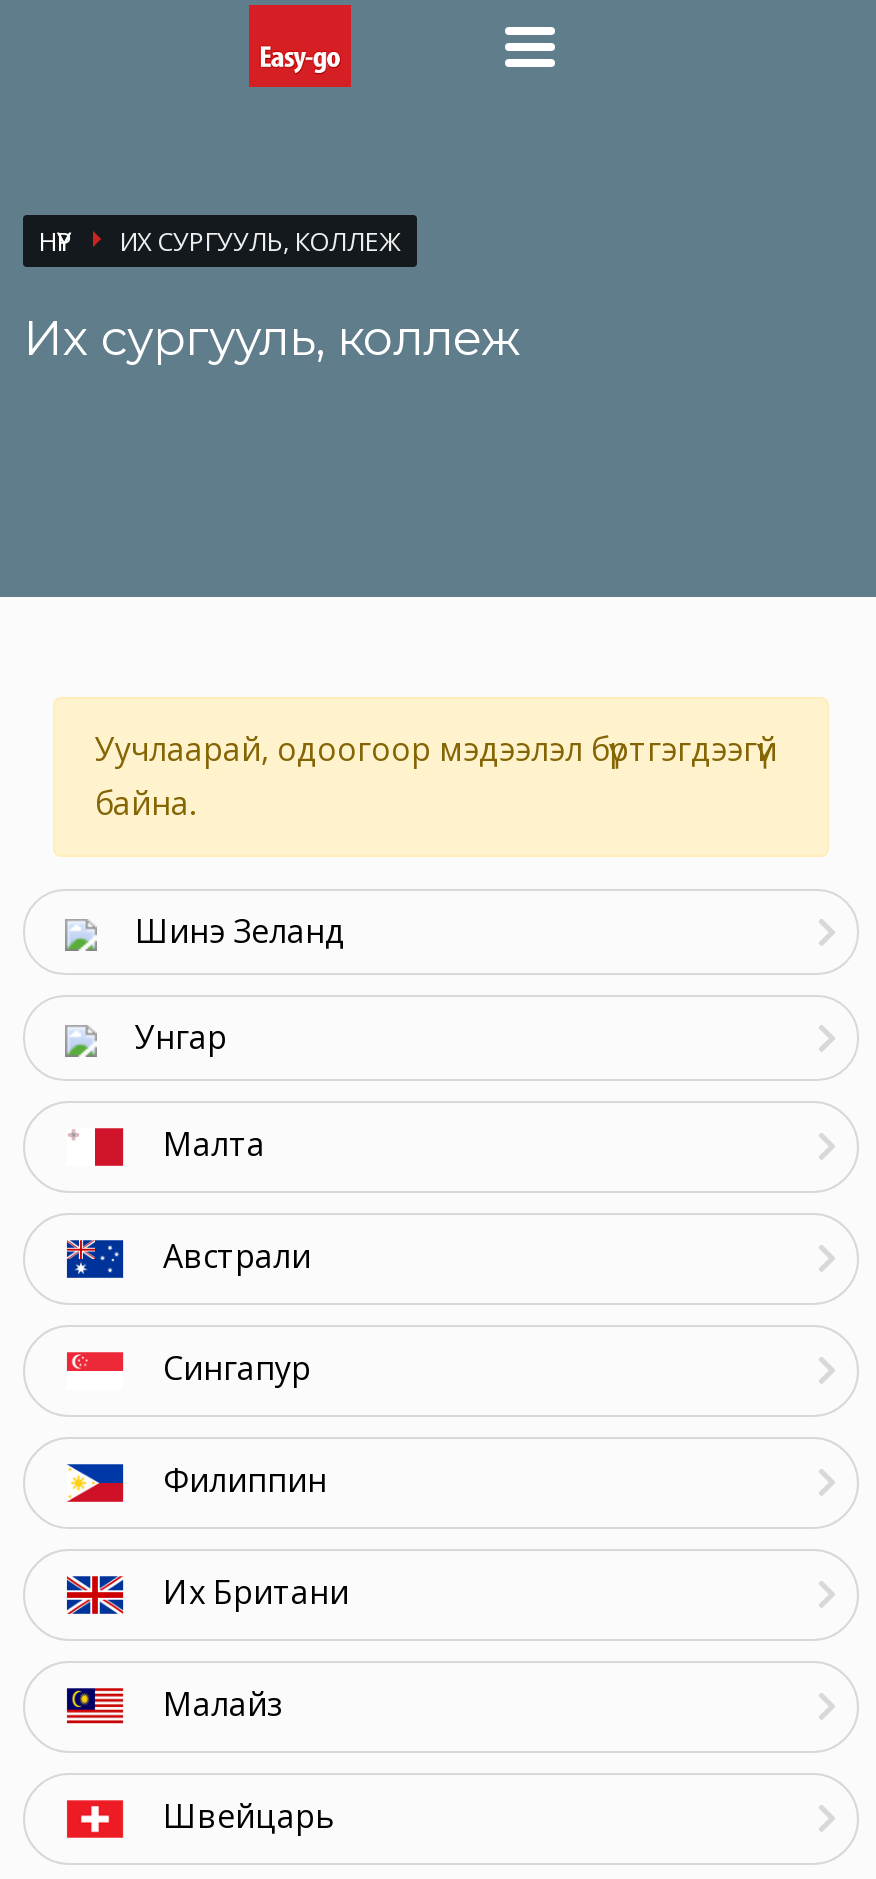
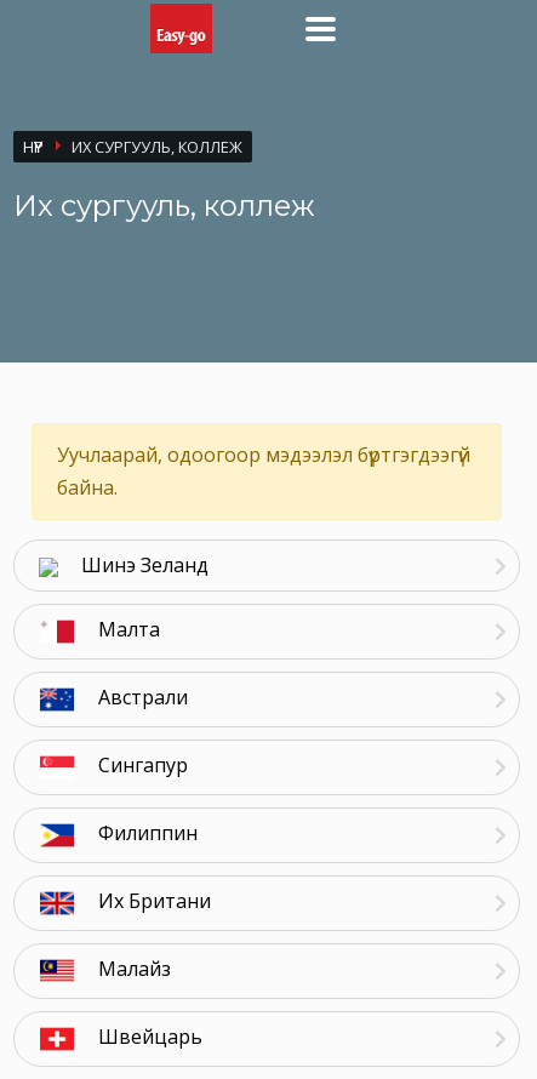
- Унгар
